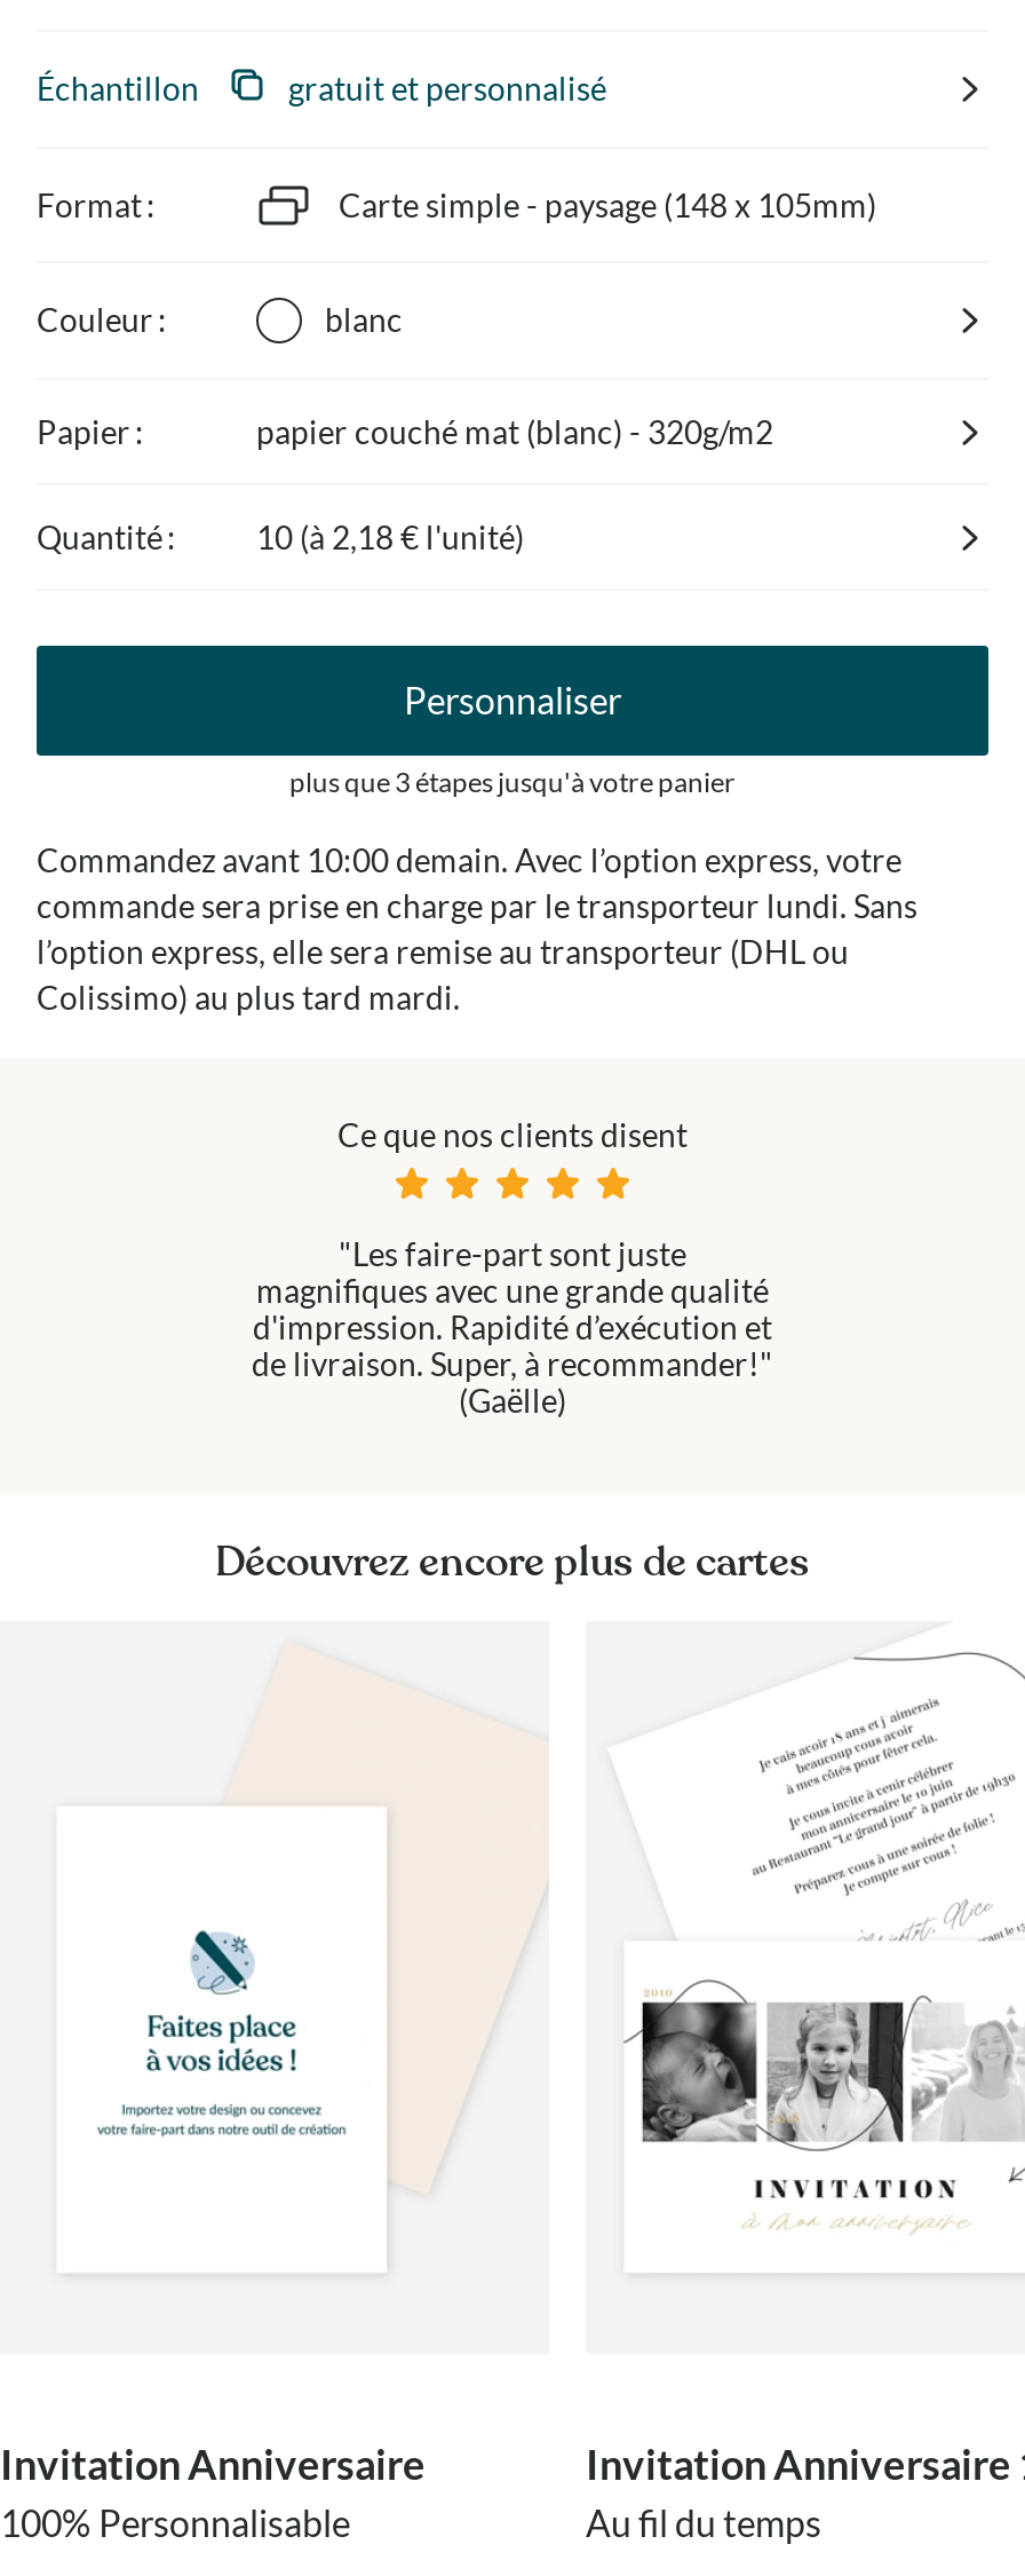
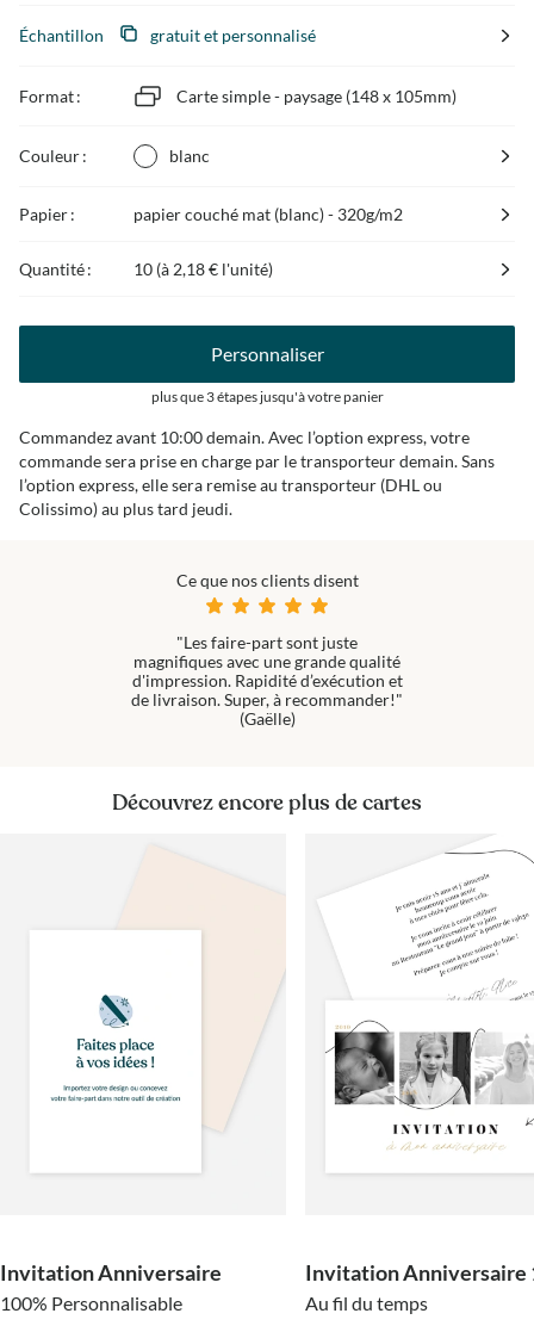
- commande sera prise en charge par le transporteur lundi. Sans
+ commande sera prise en charge par le transporteur demain. Sans

- Colissimo) au plus tard mardi.
+ Colissimo) au plus tard jeudi.
